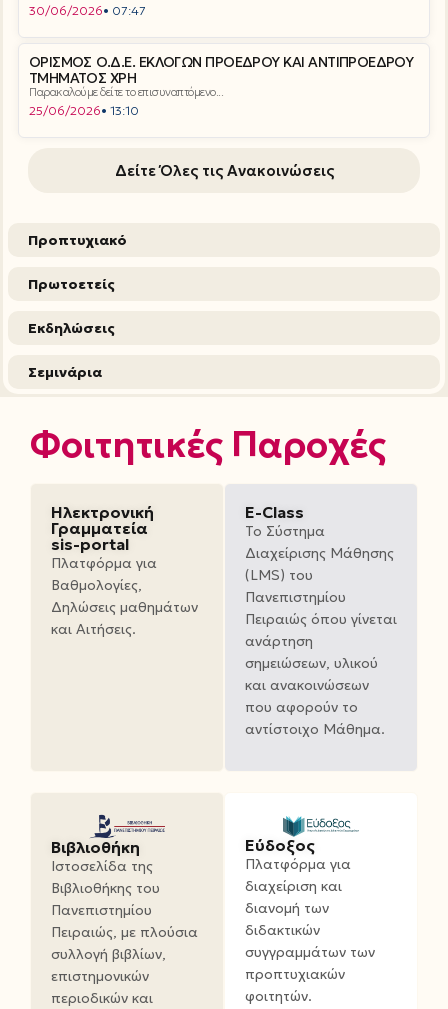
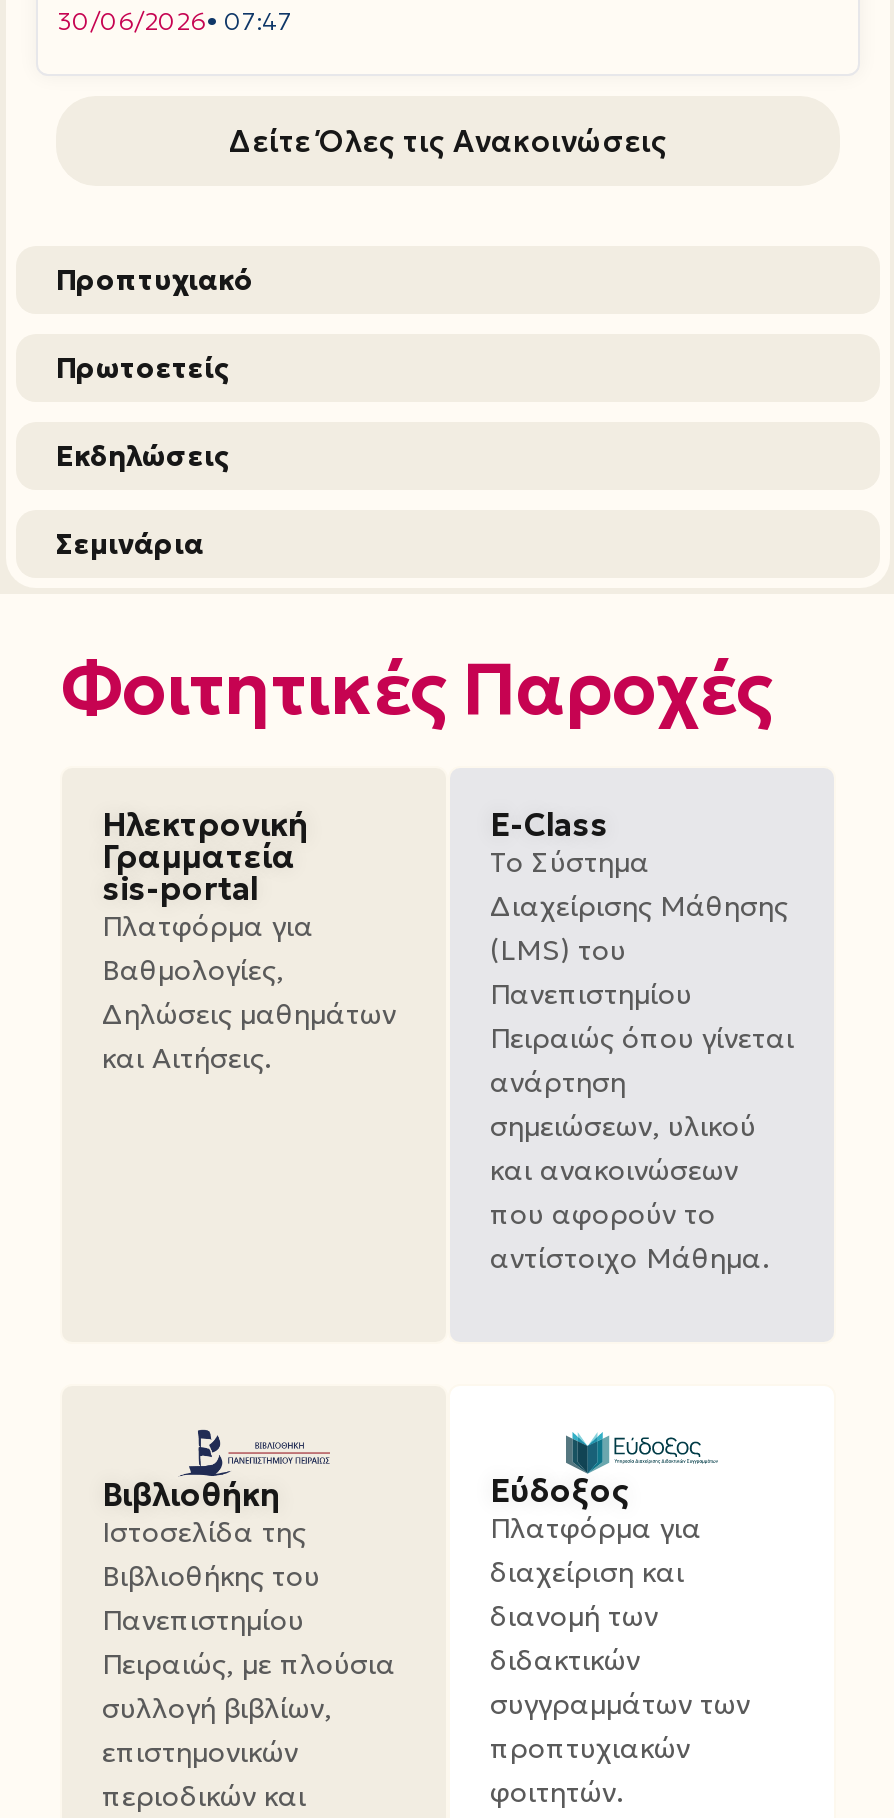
- ΟΡΙΣΜΟΣ Ο.Δ.Ε. ΕΚΛΟΓΩΝ ΠΡΟΕΔΡΟΥ ΚΑΙ ΑΝΤΙΠΡΟΕΔΡΟΥ
- ΤΜΗΜΑΤΟΣ ΧΡΗ
- Παρακαλούμε δείτε το επισυναπτόμενο...
- 25/06/2026• 13:10
